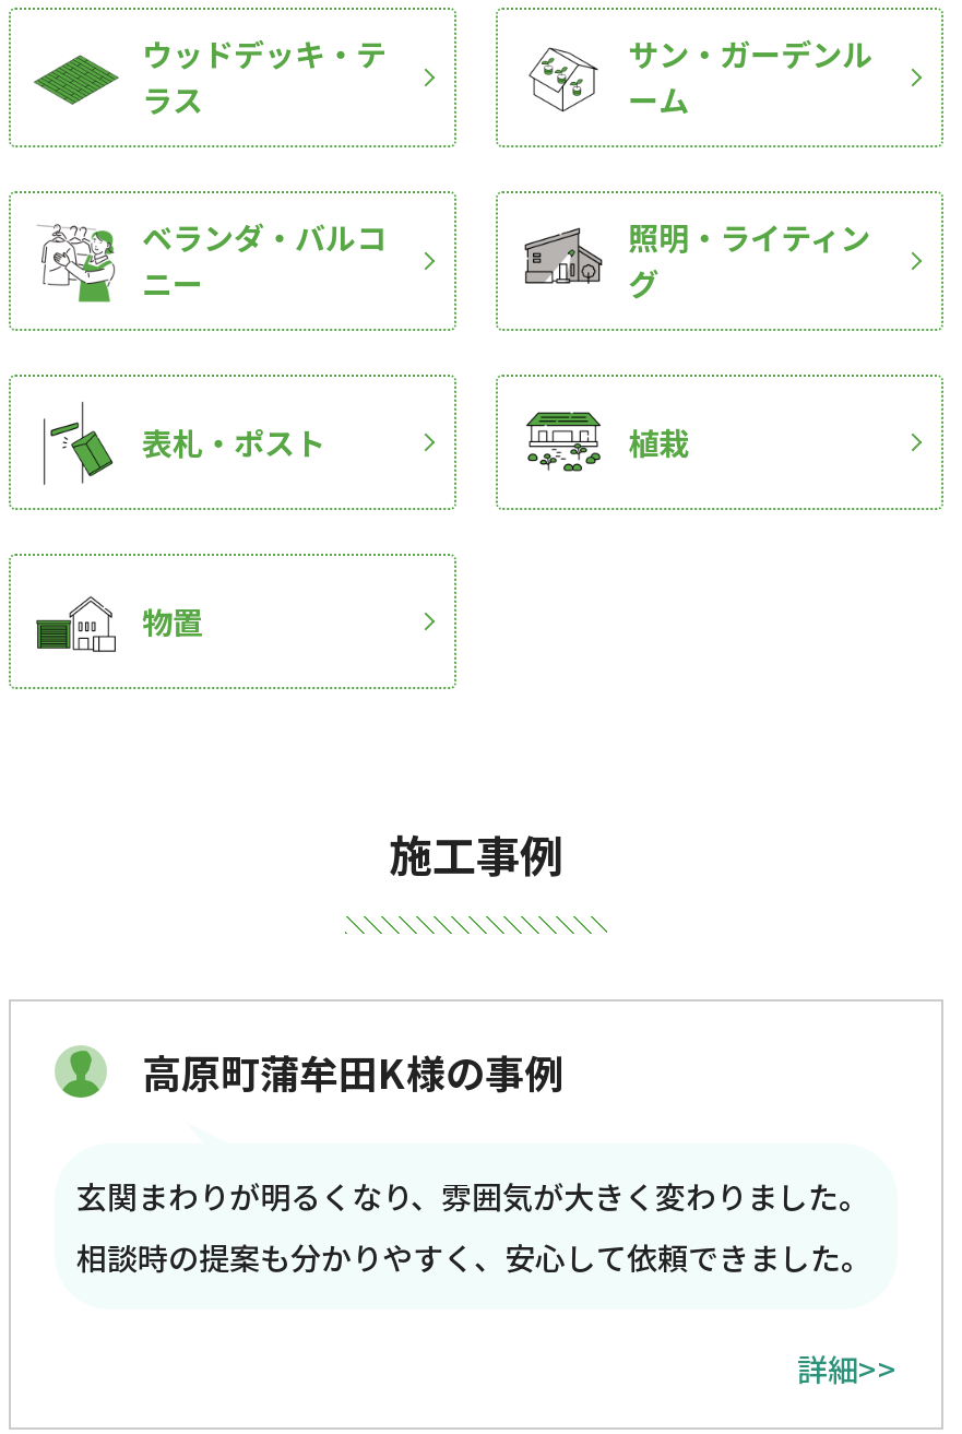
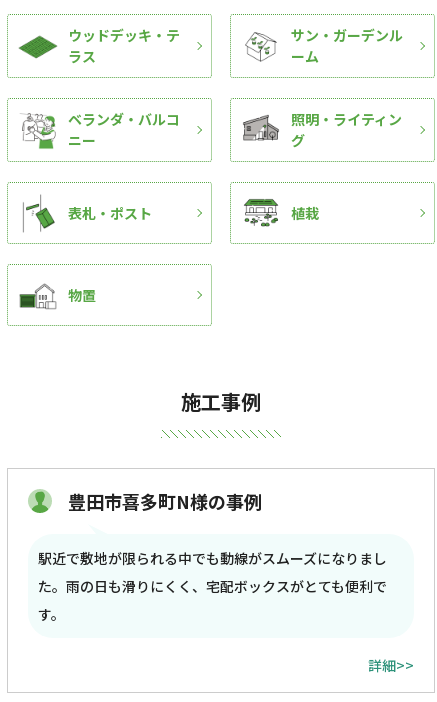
- 高原町蒲牟田K様の事例
+ 豊田市喜多町N様の事例

- 玄関まわりが明るくなり、雰囲気が大きく変わりました。
- 相談時の提案も分かりやすく、安心して依頼できました。
+ 駅近で敷地が限られる中でも動線がスムーズになりまし
+ た。雨の日も滑りにくく、宅配ボックスがとても便利で
+ す。
